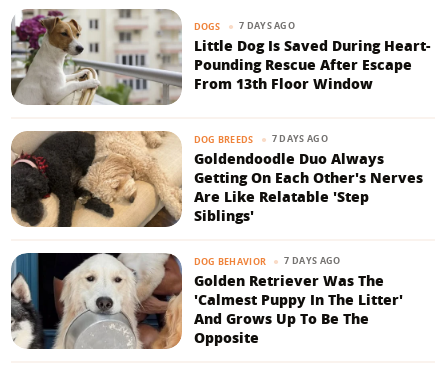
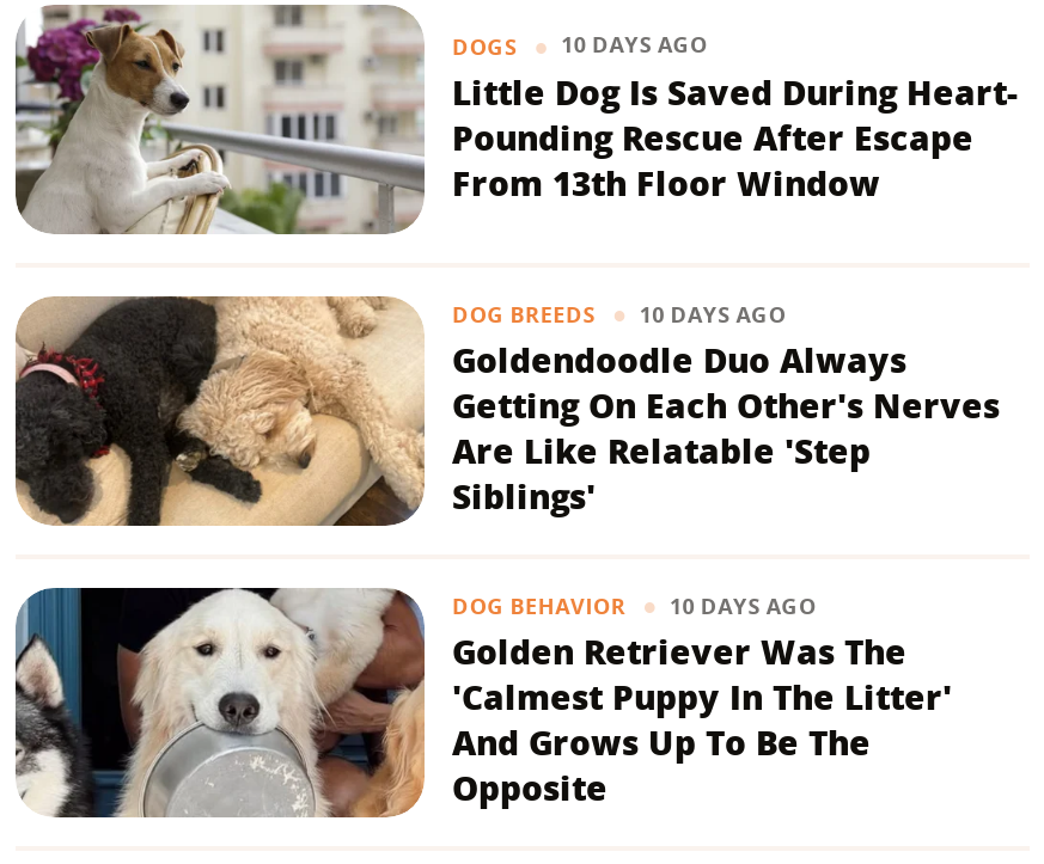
- DOGS 7 DAYS AGO
+ DOGS 10 DAYS AGO

- DOG BREEDS 7 DAYS AGO
+ DOG BREEDS 10 DAYS AGO

- DOG BEHAVIOR 7 DAYS AGO
+ DOG BEHAVIOR 10 DAYS AGO
